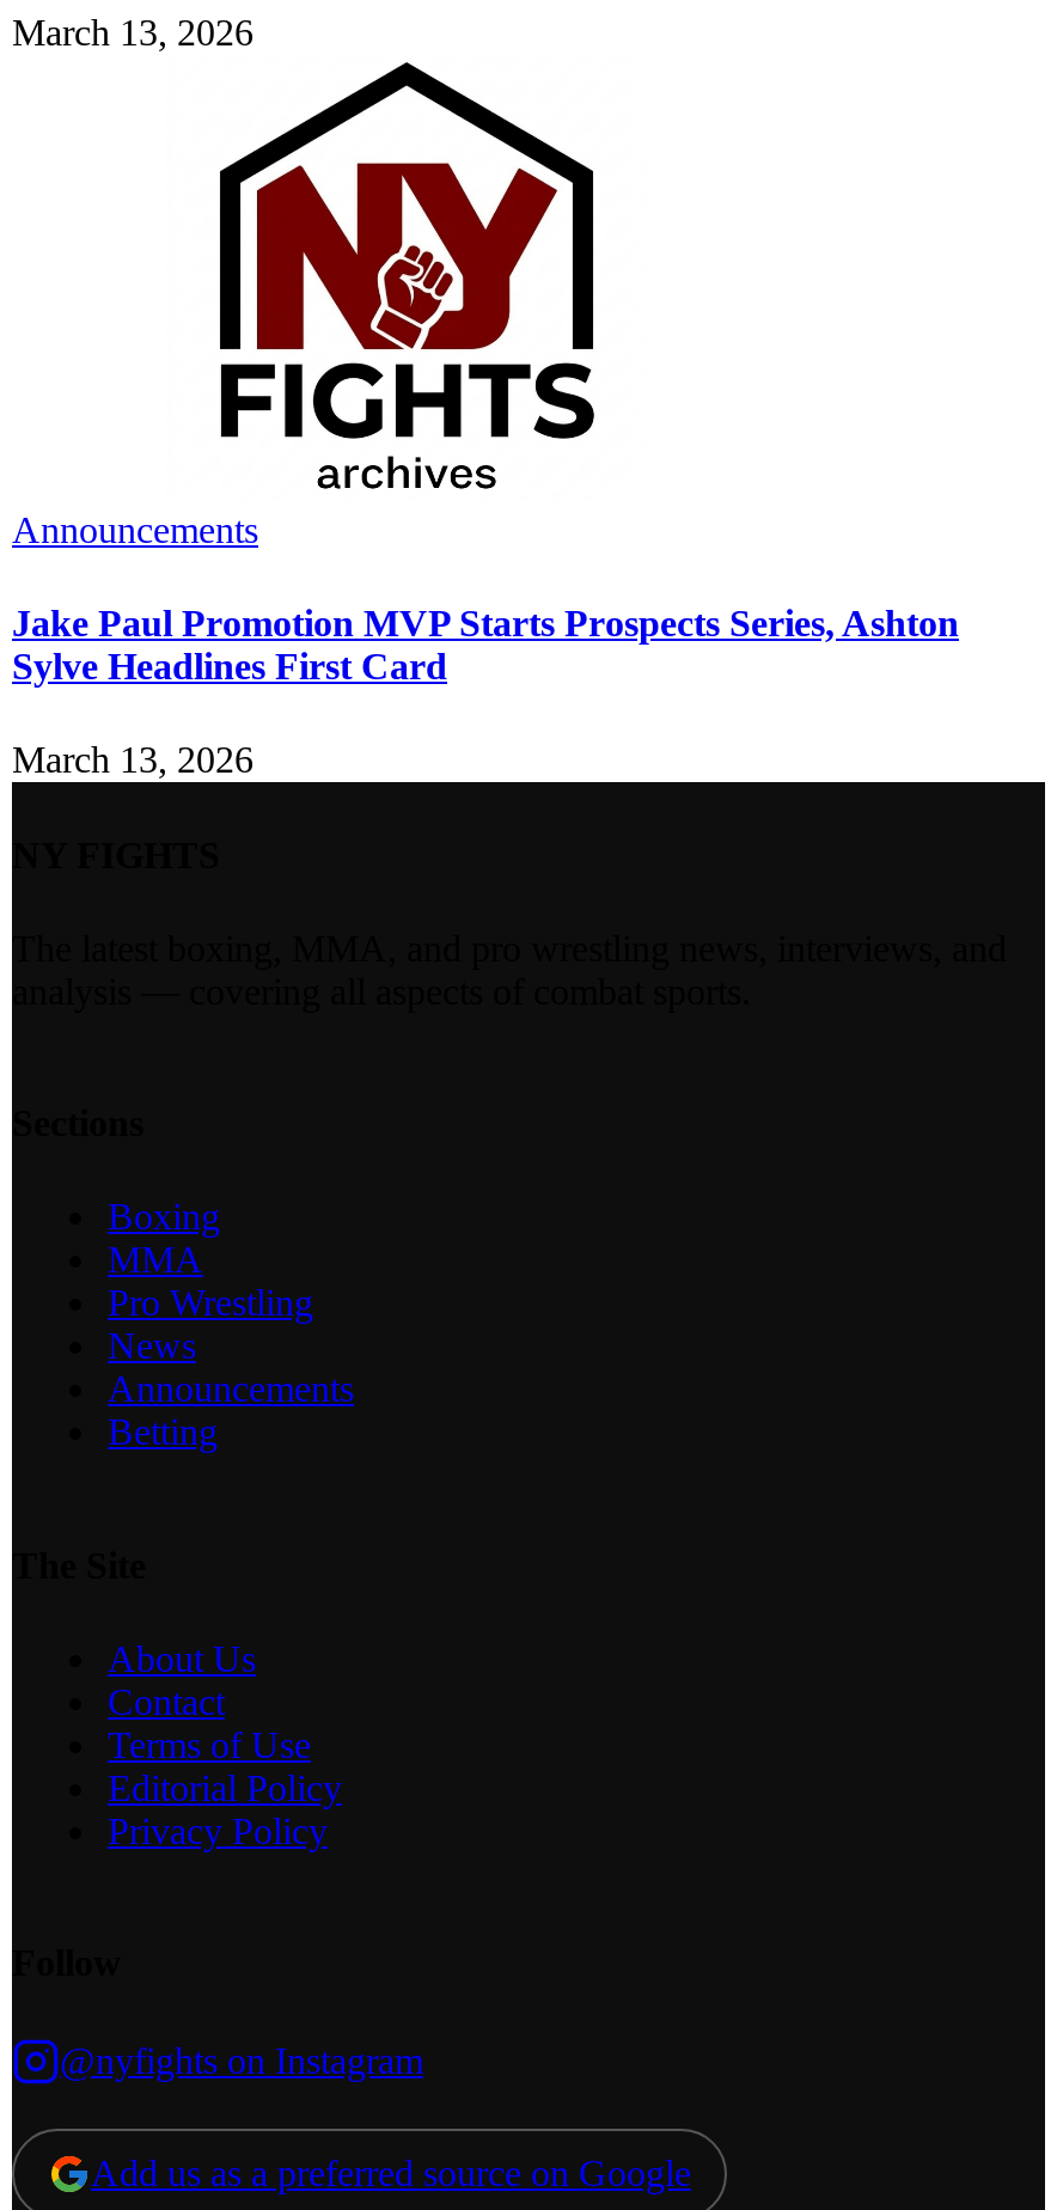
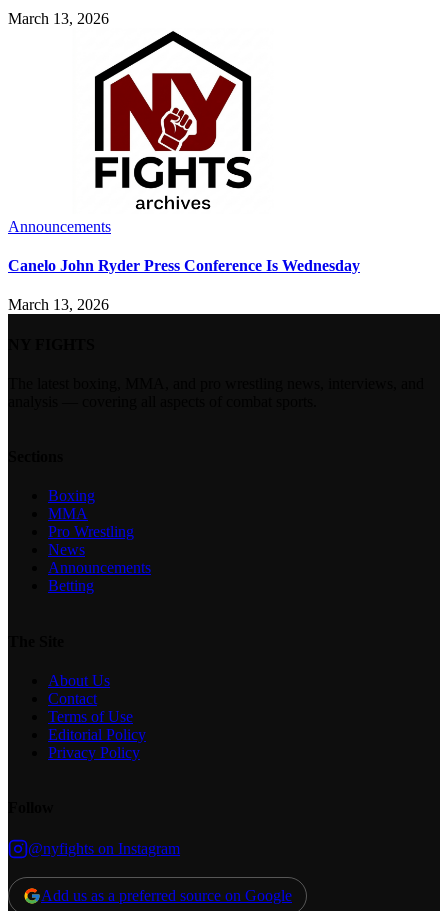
- Jake Paul Promotion MVP Starts Prospects Series, Ashton
- Sylve Headlines First Card
+ Canelo John Ryder Press Conference Is Wednesday
